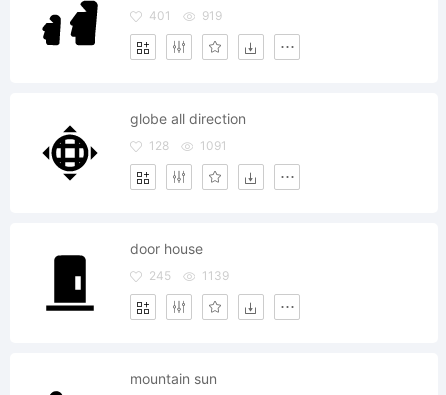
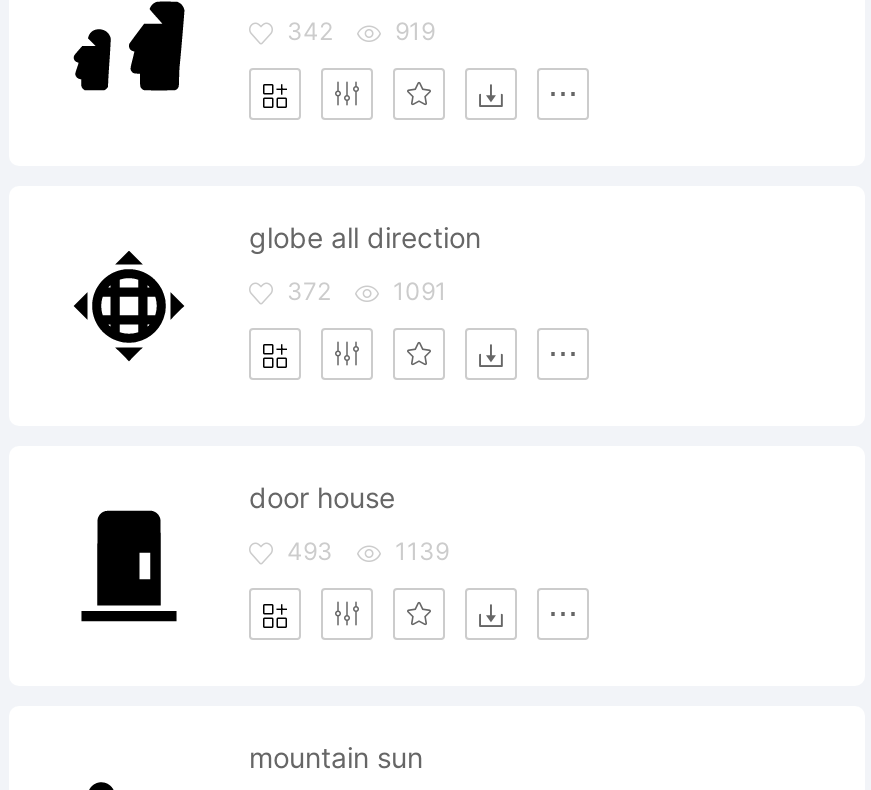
- 401
+ 342

- 128
+ 372

- 245
+ 493
